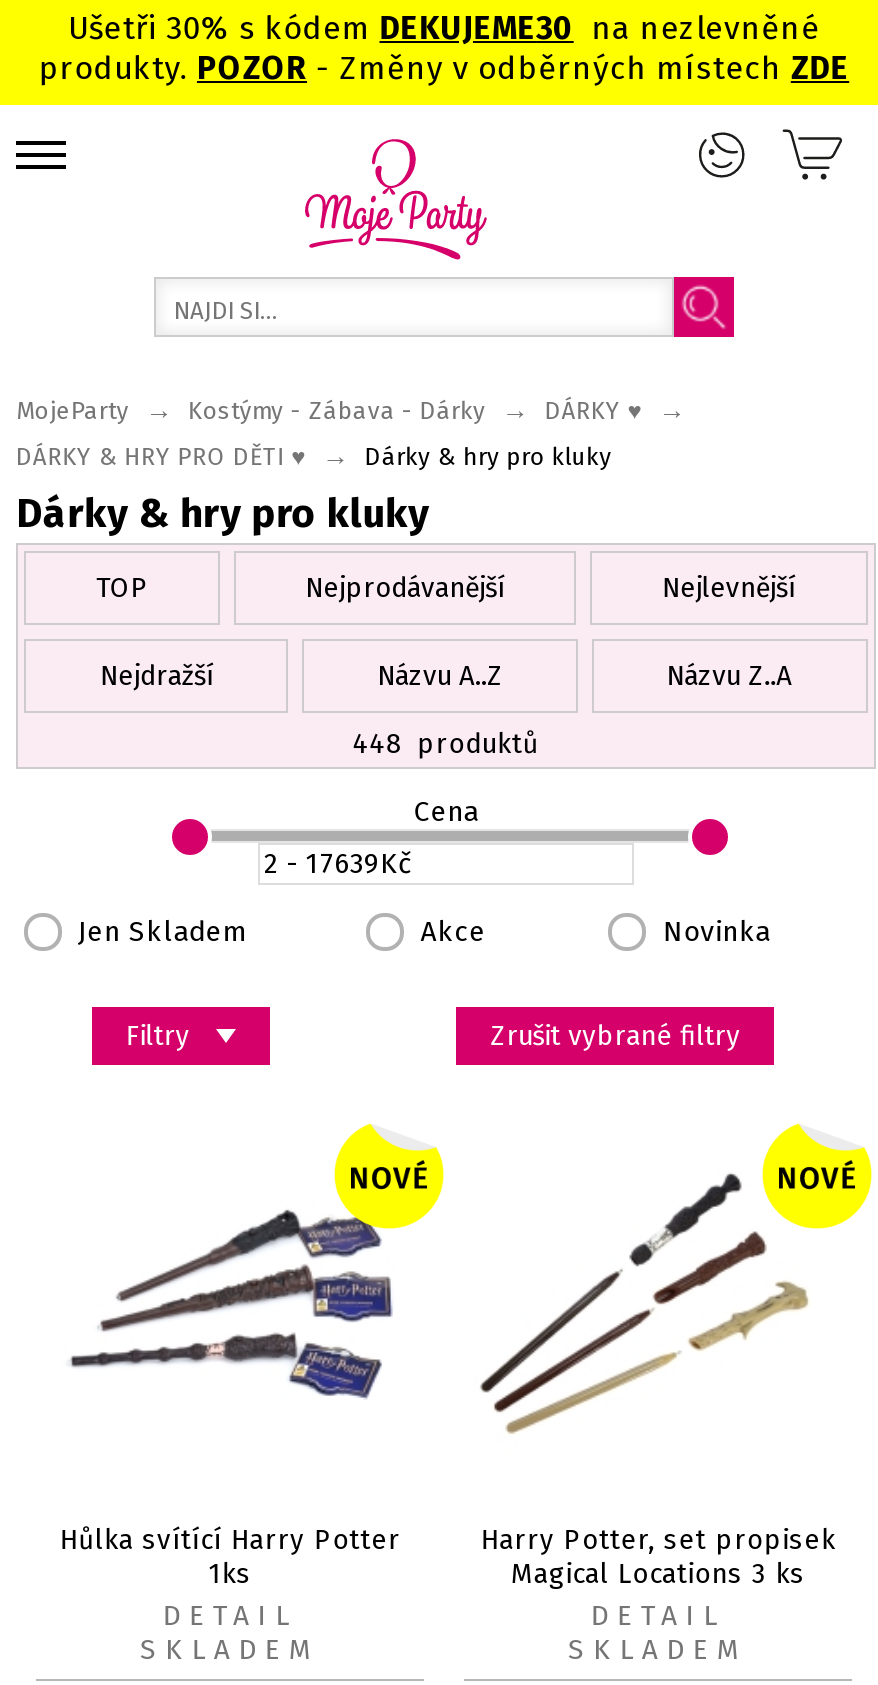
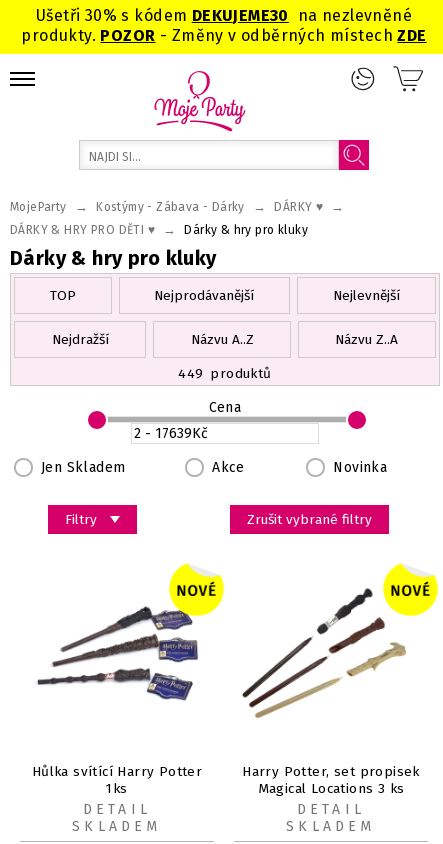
- 448 produktů
+ 449 produktů
